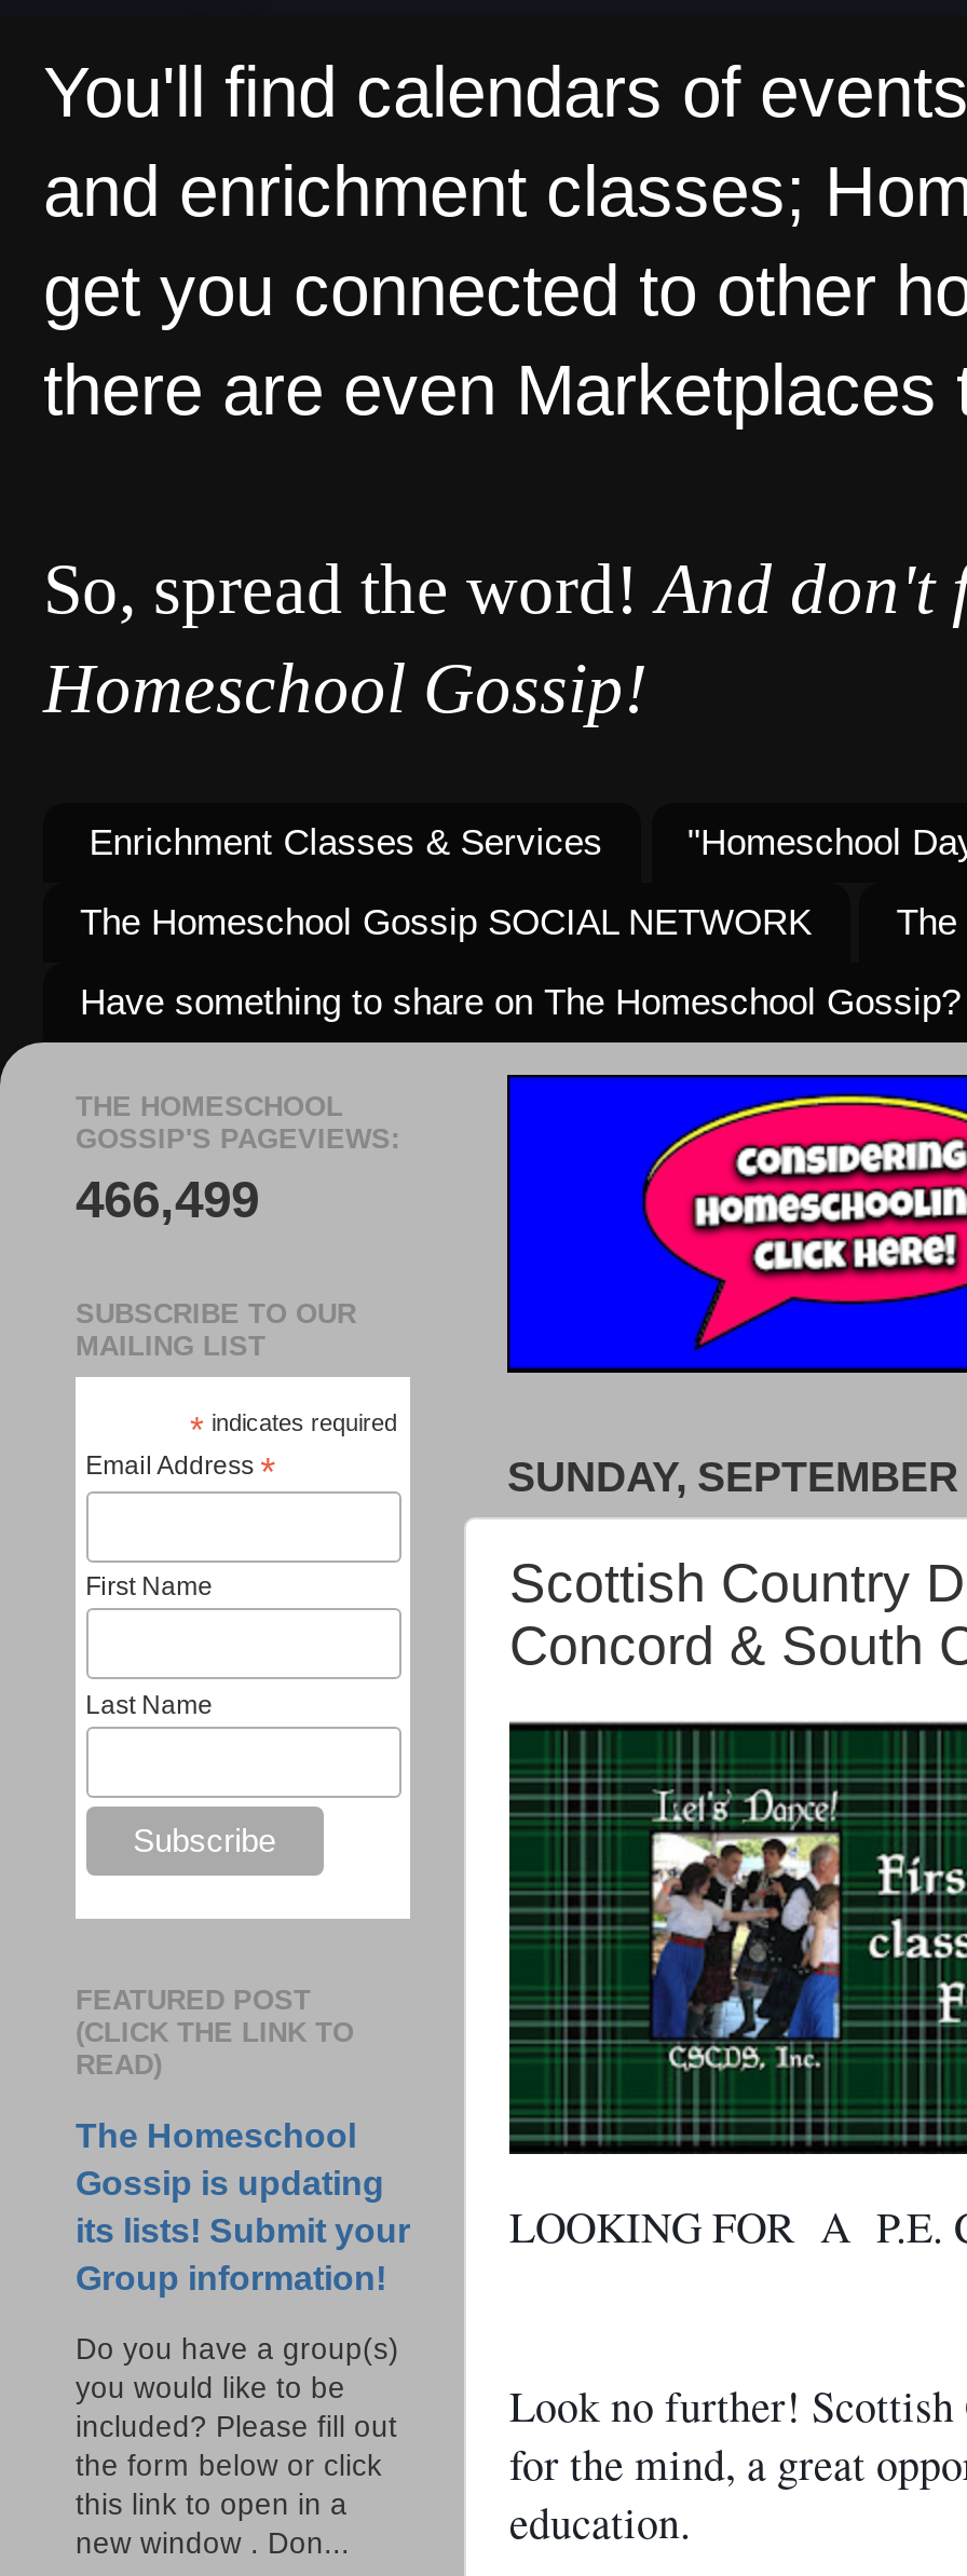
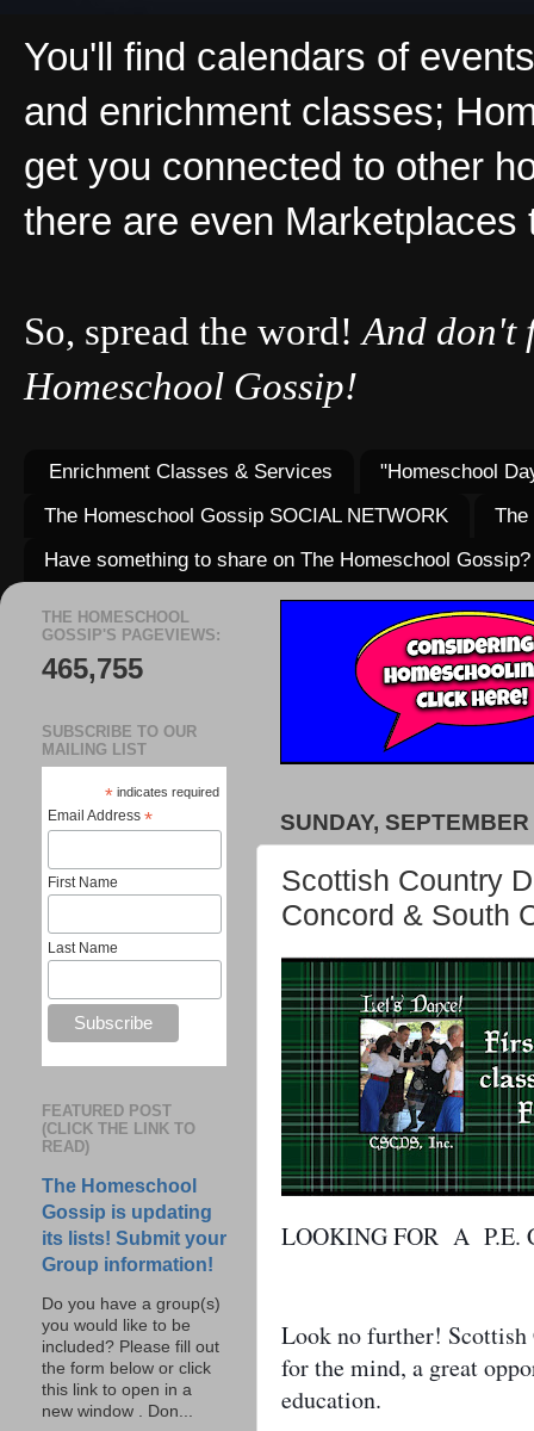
- 466,499
+ 465,755
